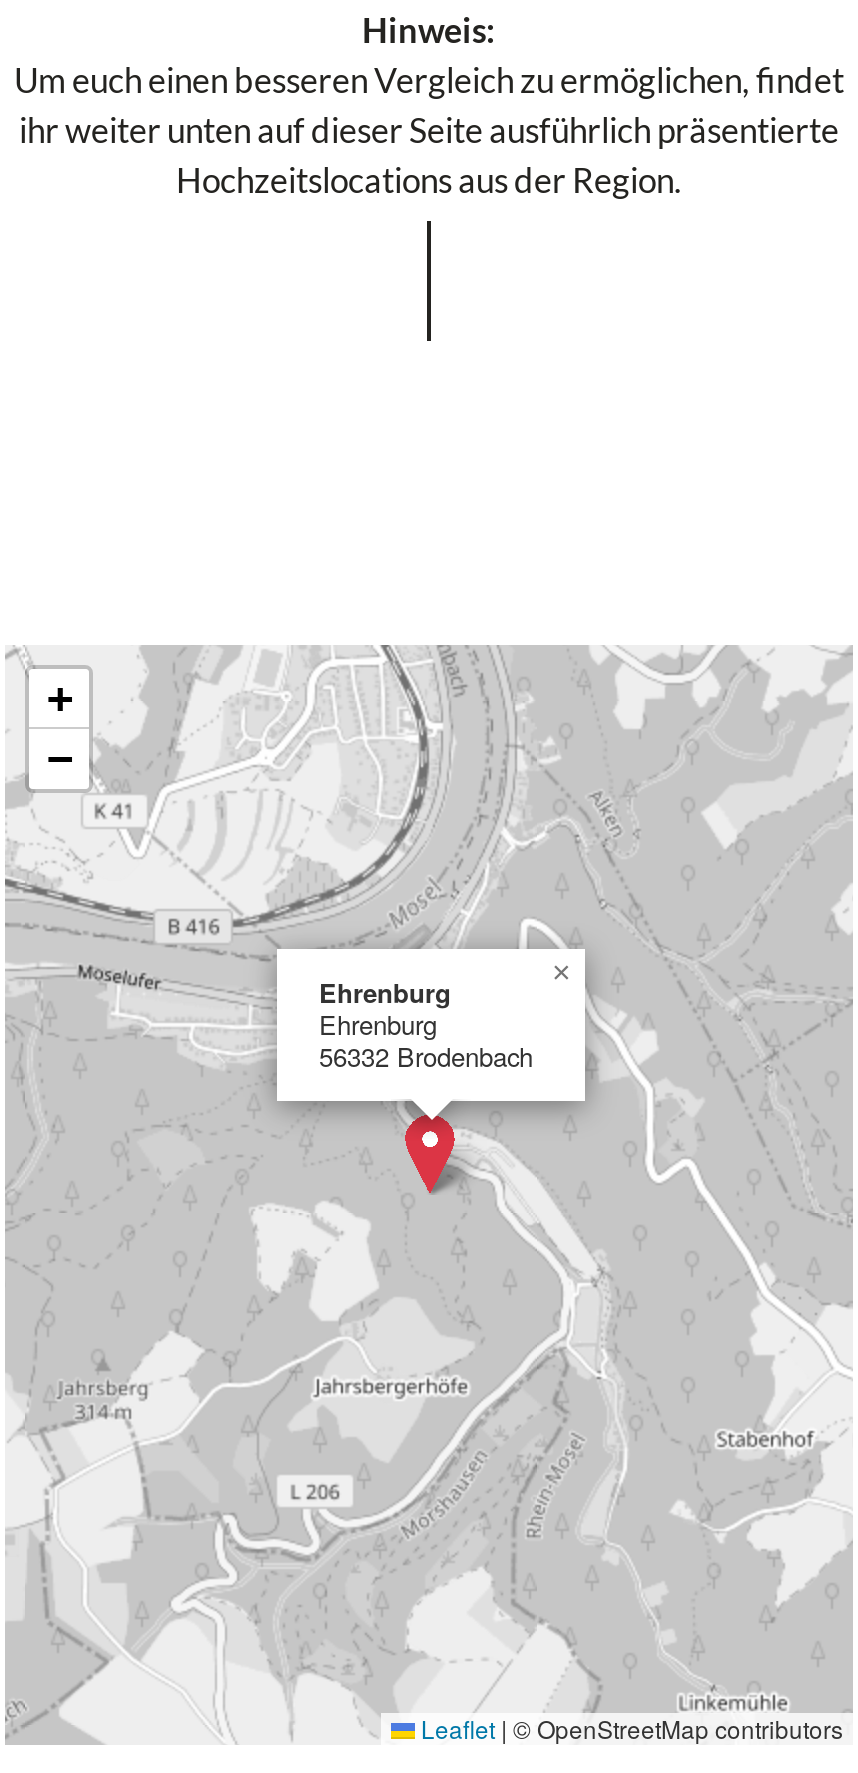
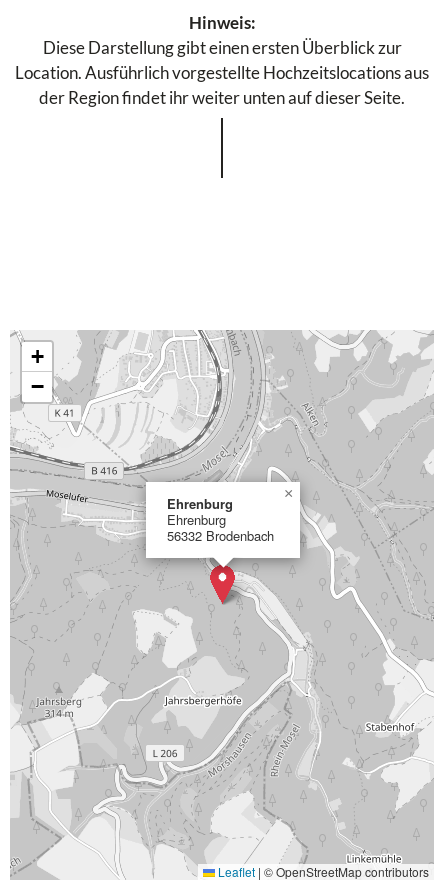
- Um euch einen besseren Vergleich zu ermöglichen, findet
- ihr weiter unten auf dieser Seite ausführlich präsentierte
- Hochzeitslocations aus der Region.
+ Diese Darstellung gibt einen ersten Überblick zur
+ Location. Ausführlich vorgestellte Hochzeitslocations aus
+ der Region findet ihr weiter unten auf dieser Seite.
